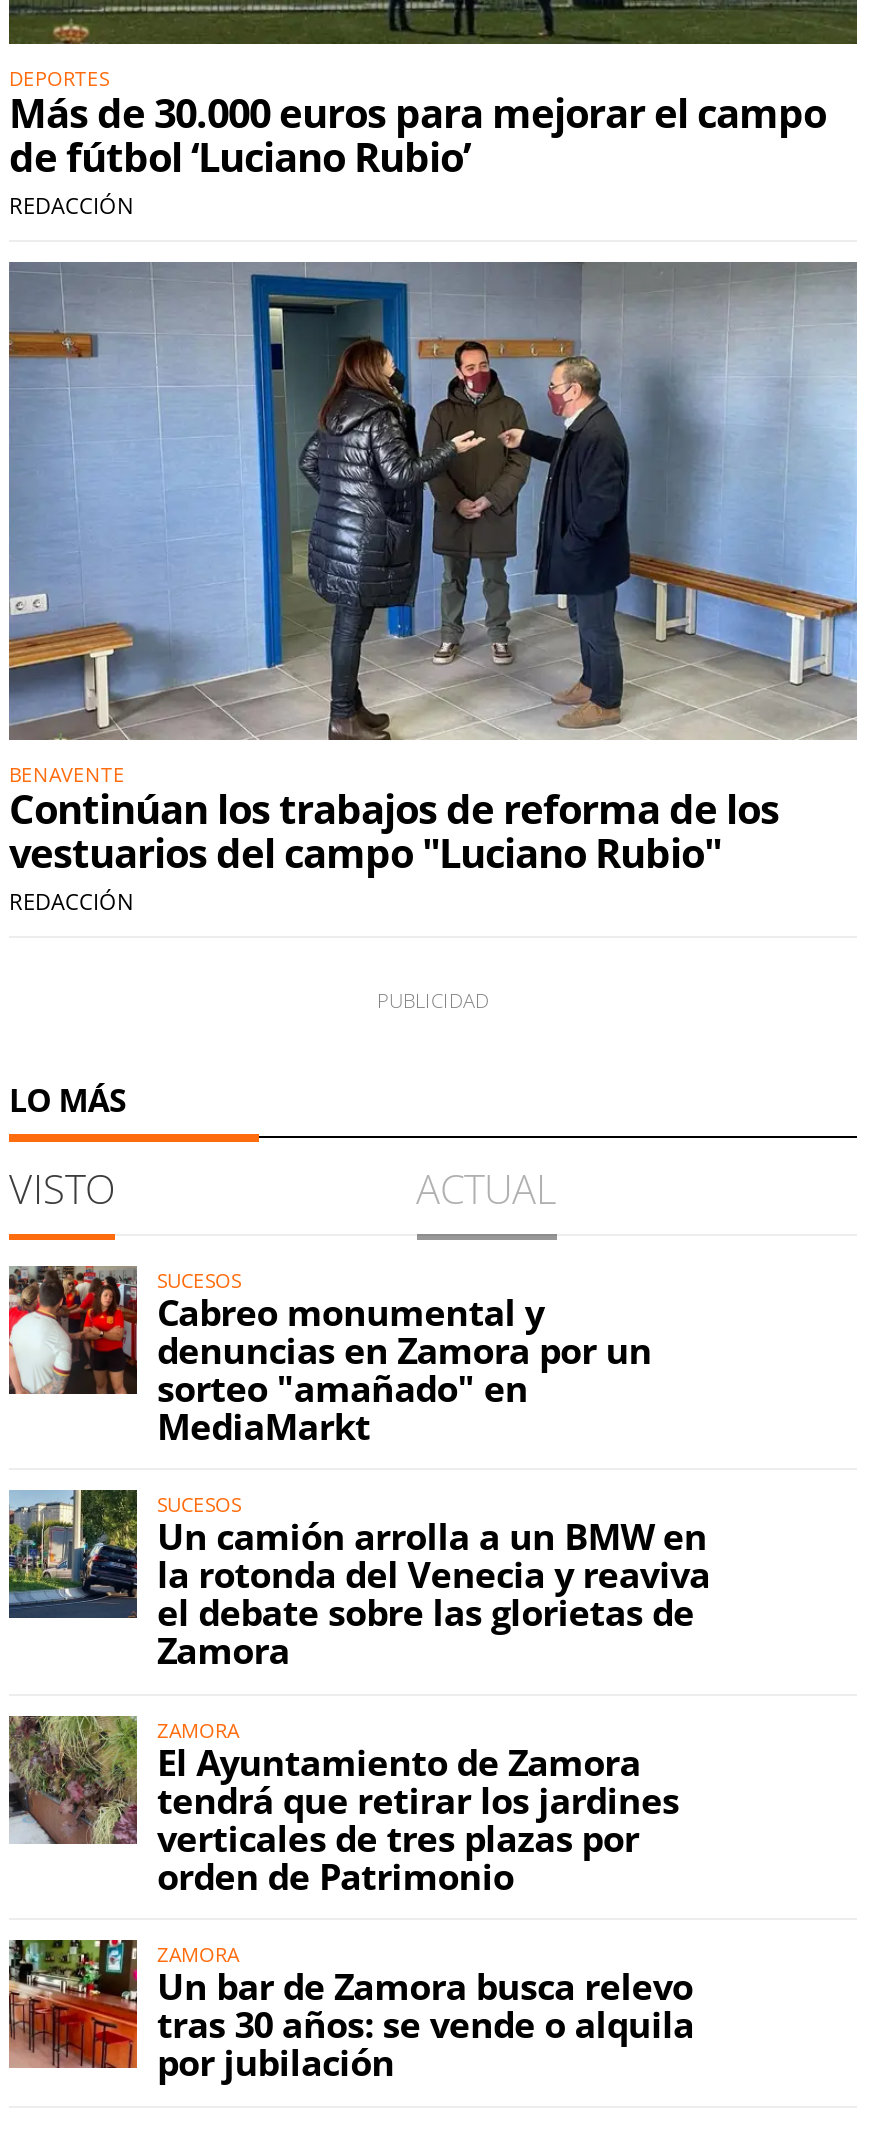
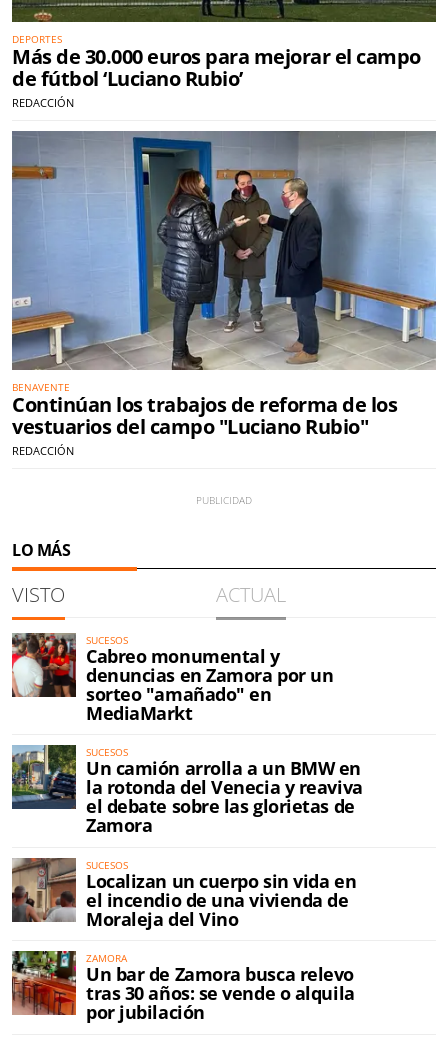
- [image]
- ZAMORA
- El Ayuntamiento de Zamora
- tendrá que retirar los jardines
- verticales de tres plazas por
- orden de Patrimonio
+ [image]
+ SUCESOS
+ Localizan un cuerpo sin vida en
+ el incendio de una vivienda de
+ Moraleja del Vino
